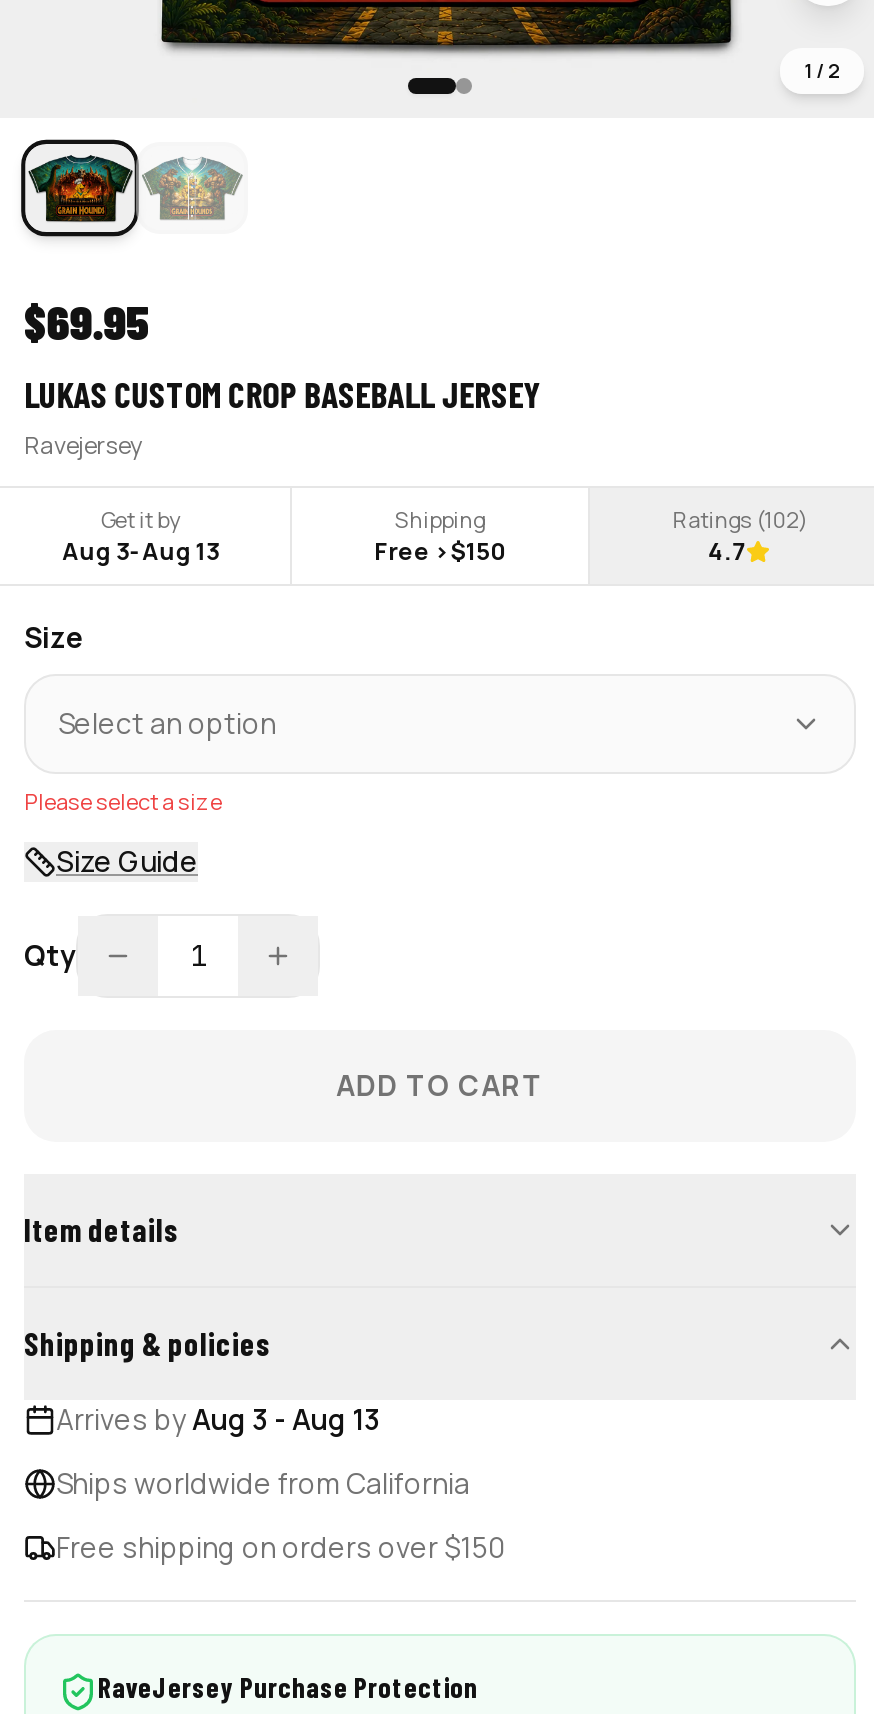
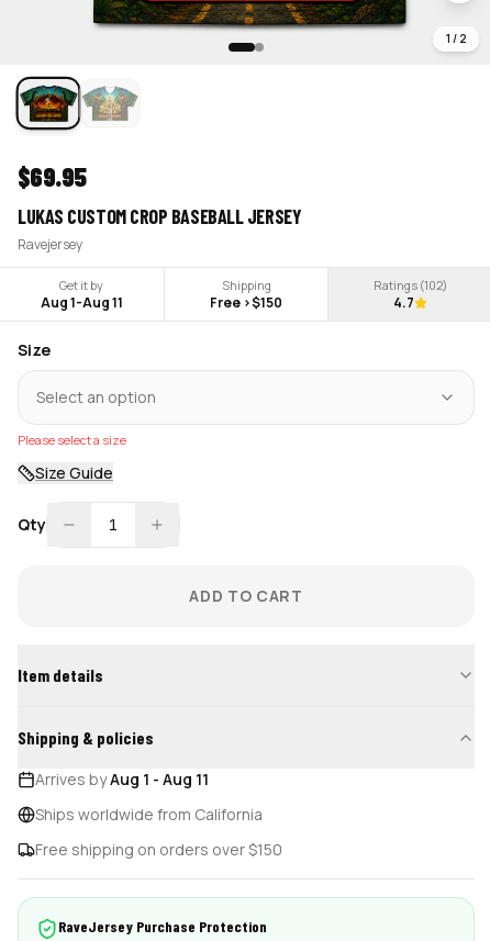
- Aug 3-Aug 13
+ Aug 1-Aug 11

- Arrives by Aug 3 - Aug 13
+ Arrives by Aug 1 - Aug 11
